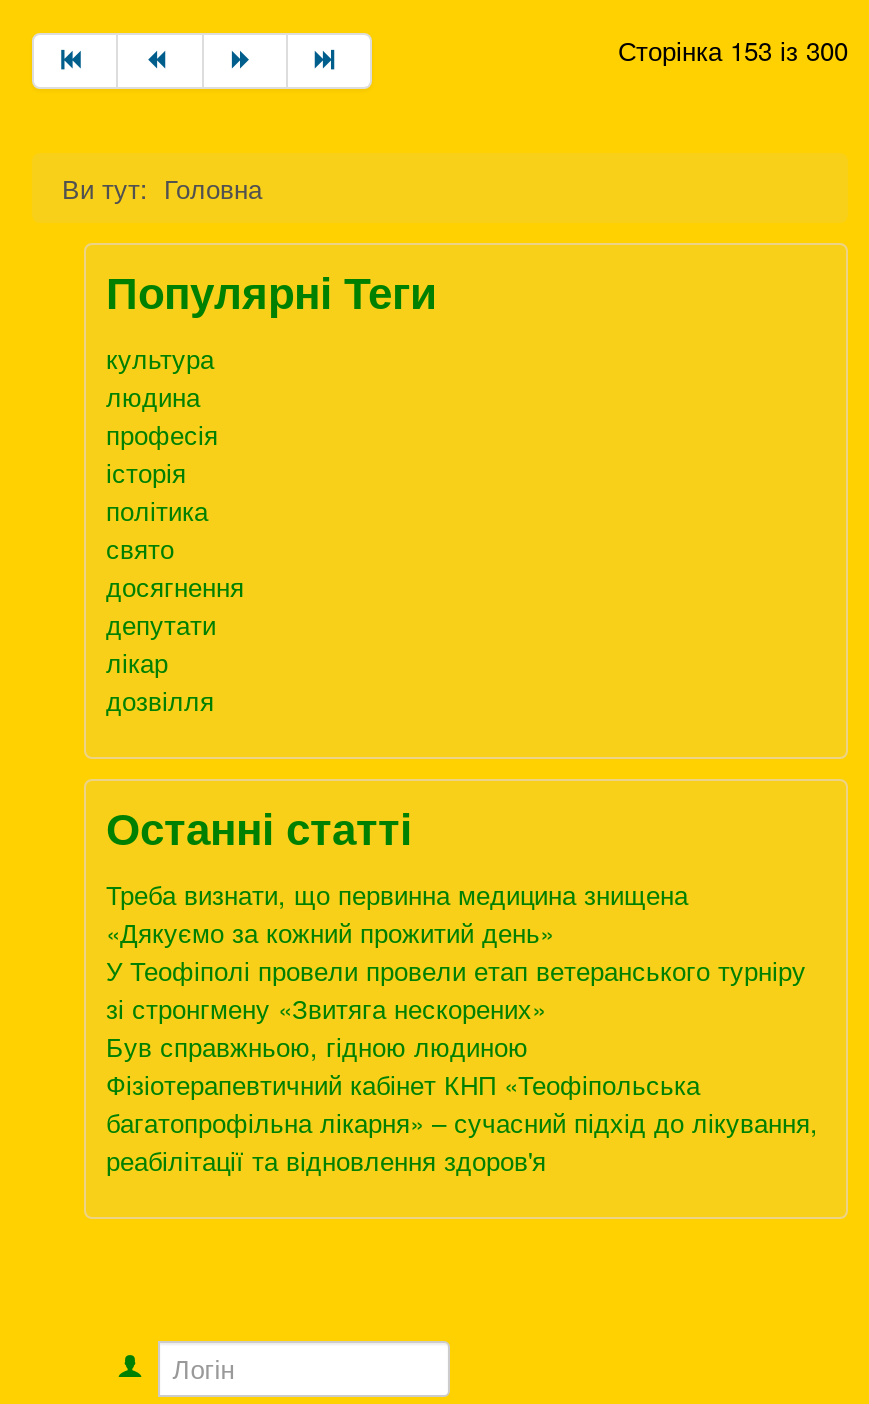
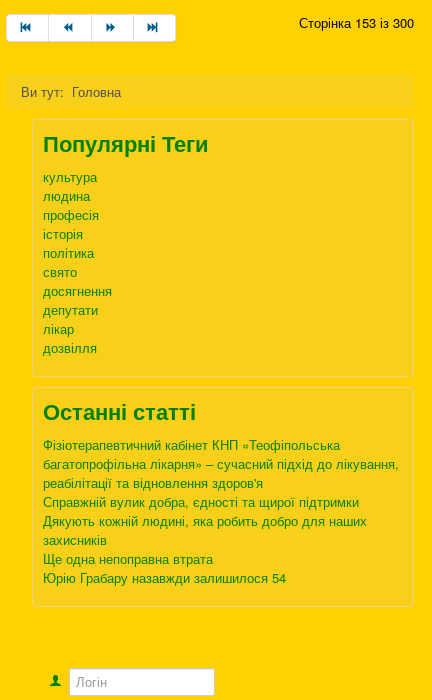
- Треба визнати, що первинна медицина знищена
- «Дякуємо за кожний прожитий день»
- У Теофіполі провели провели етап ветеранського турніру
- зі стронгмену «Звитяга нескорених»
- Був справжньою, гідною людиною

moved up: Фізіотерапевтичний кабінет КНП «Теофіпольська | багатопрофільна лікарня» – сучасний підхід до лікування, | реабілітації та відновлення здоров'я

+ Справжній вулик добра, єдності та щирої підтримки
+ Дякують кожній людині, яка робить добро для наших
+ захисників
+ Ще одна непоправна втрата
+ Юрію Грабару назавжди залишилося 54
